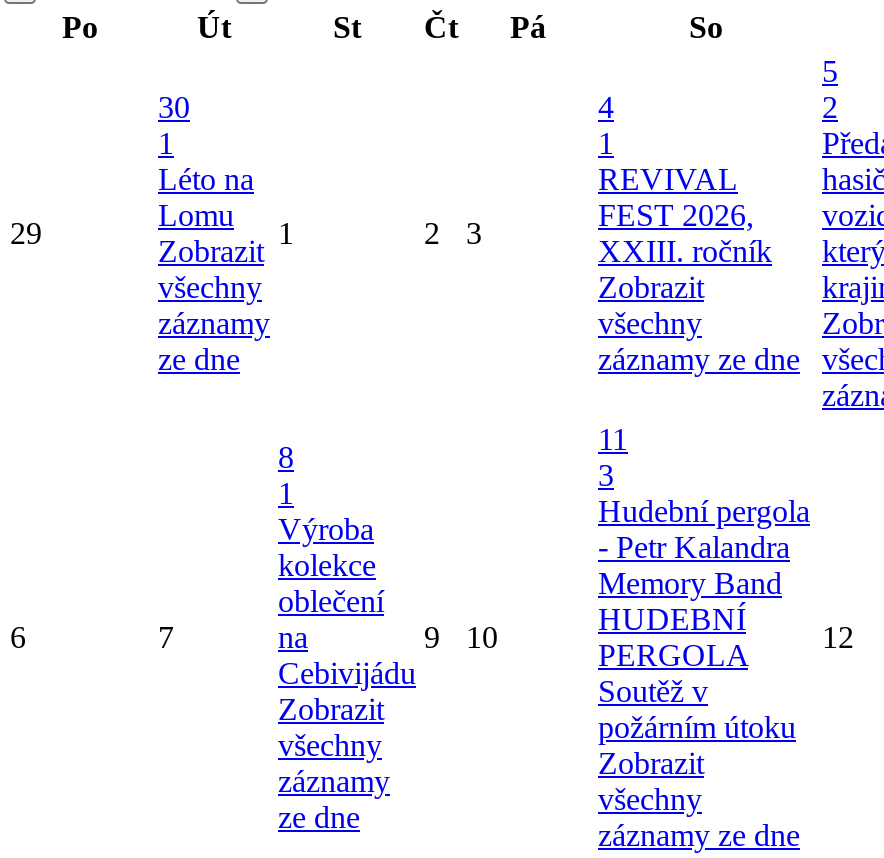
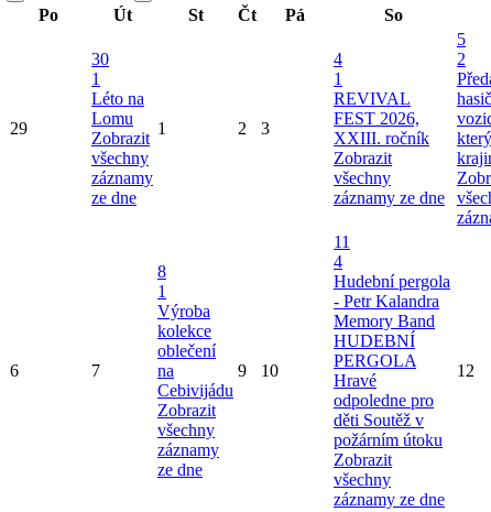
- 3
+ 4

- Soutěž v
+ Hravé
+ odpoledne pro
+ děti Soutěž v
